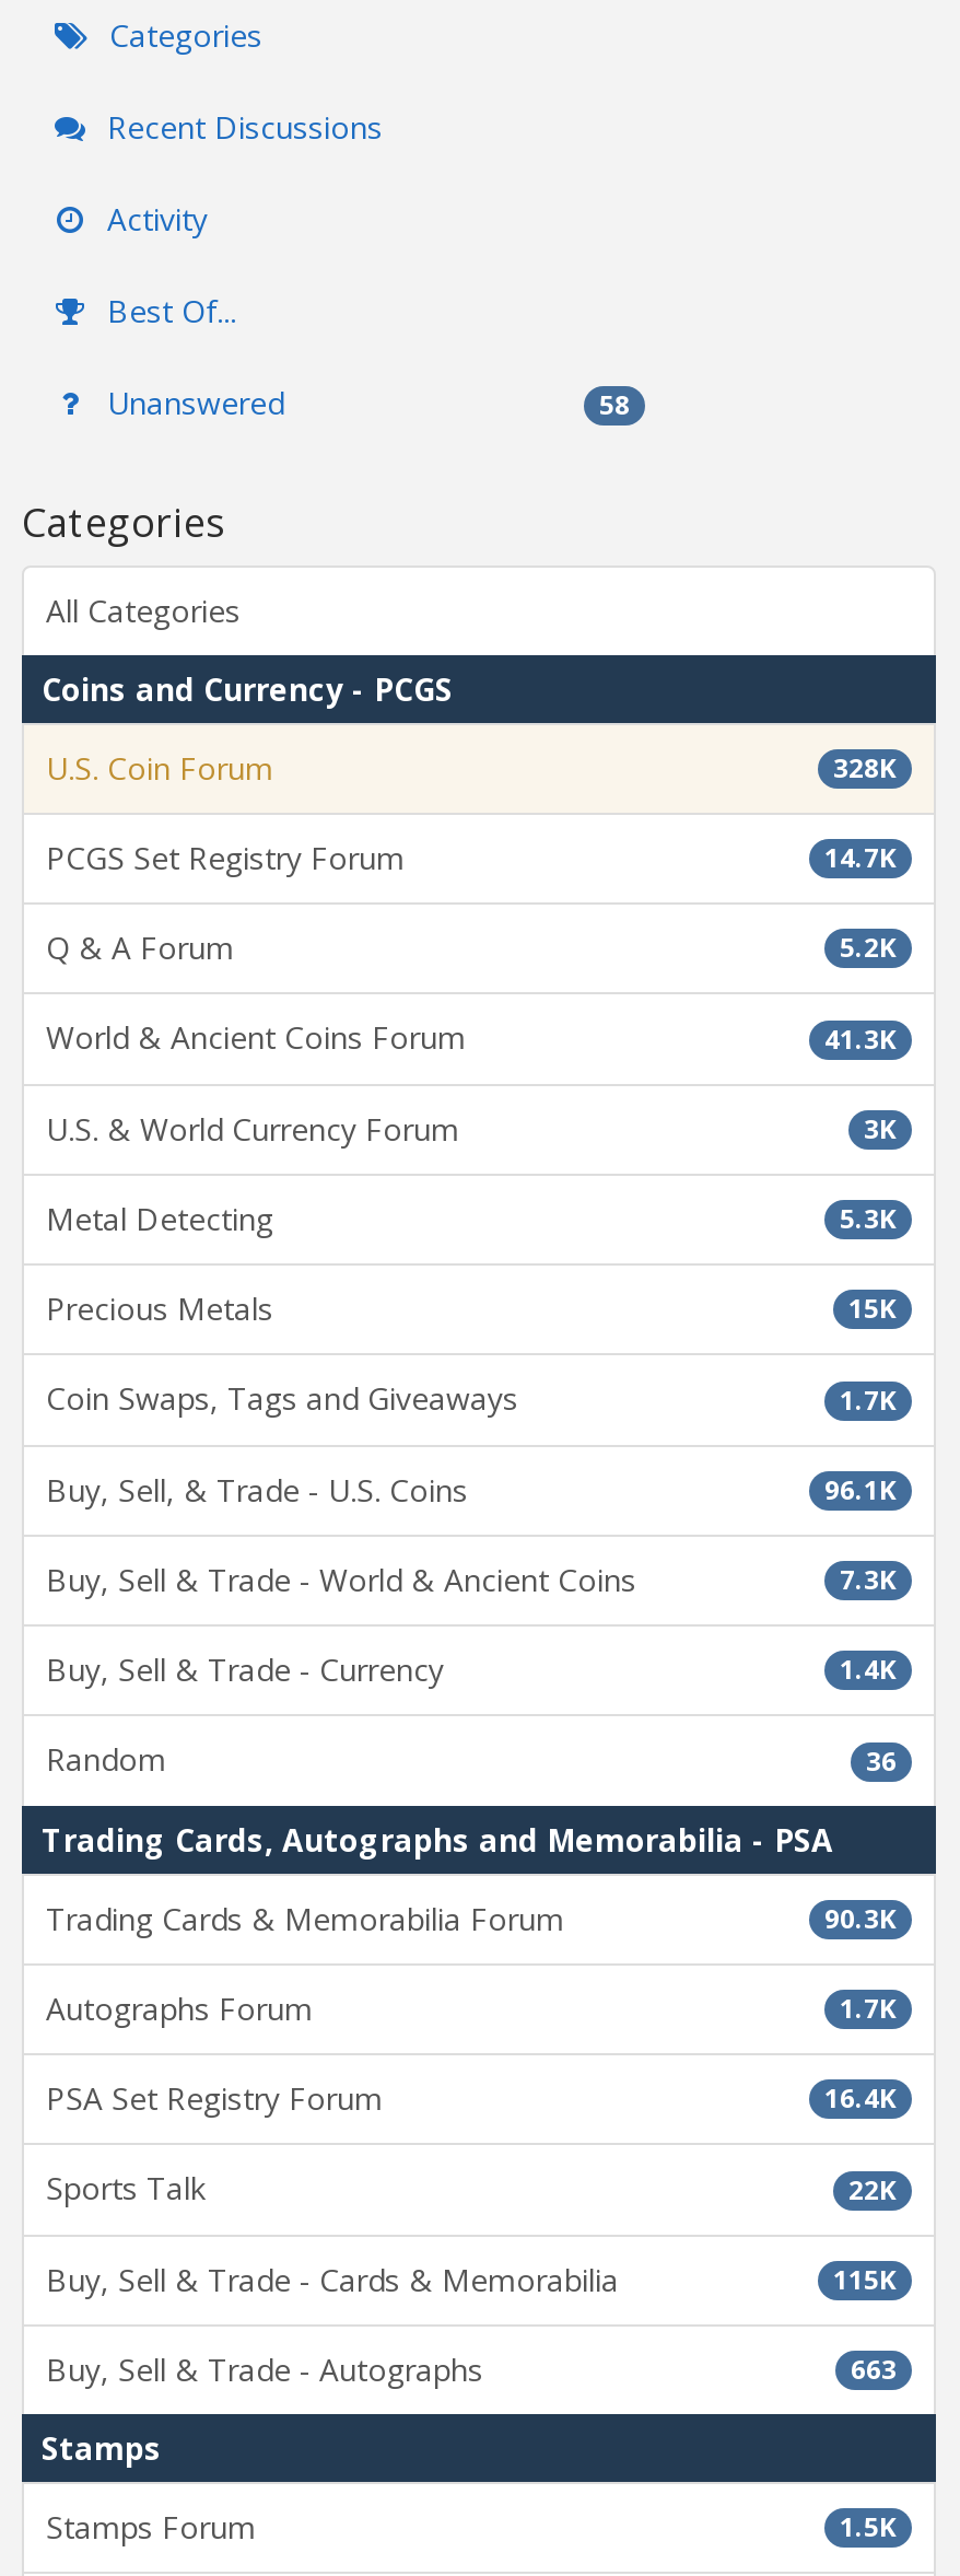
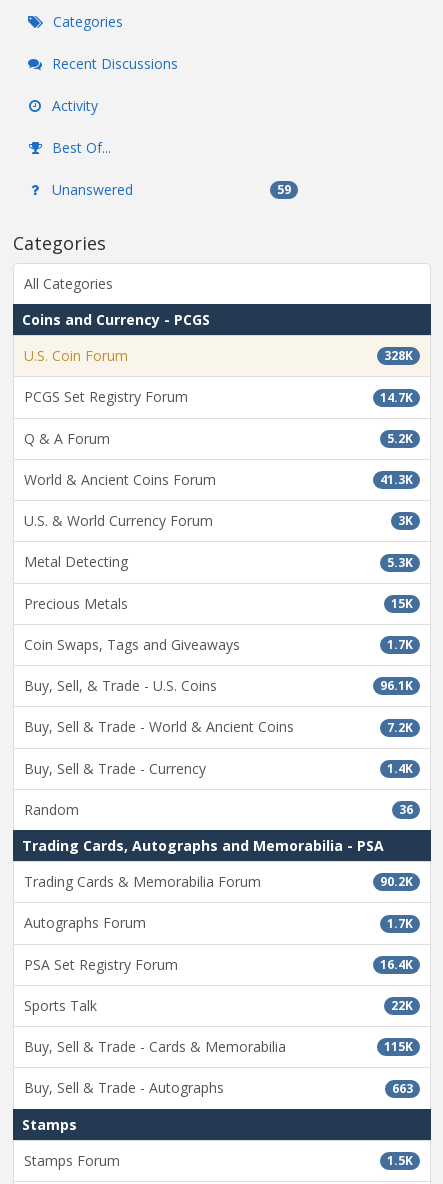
- 58
+ 59

- 7.3K
+ 7.2K

- 90.3K
+ 90.2K
